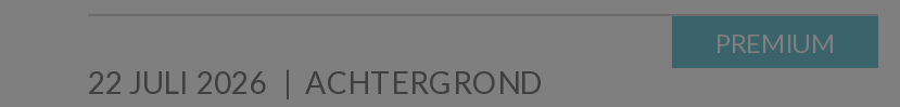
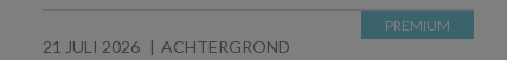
- 22 JULI 2026 ACHTERGROND
+ 21 JULI 2026 ACHTERGROND
